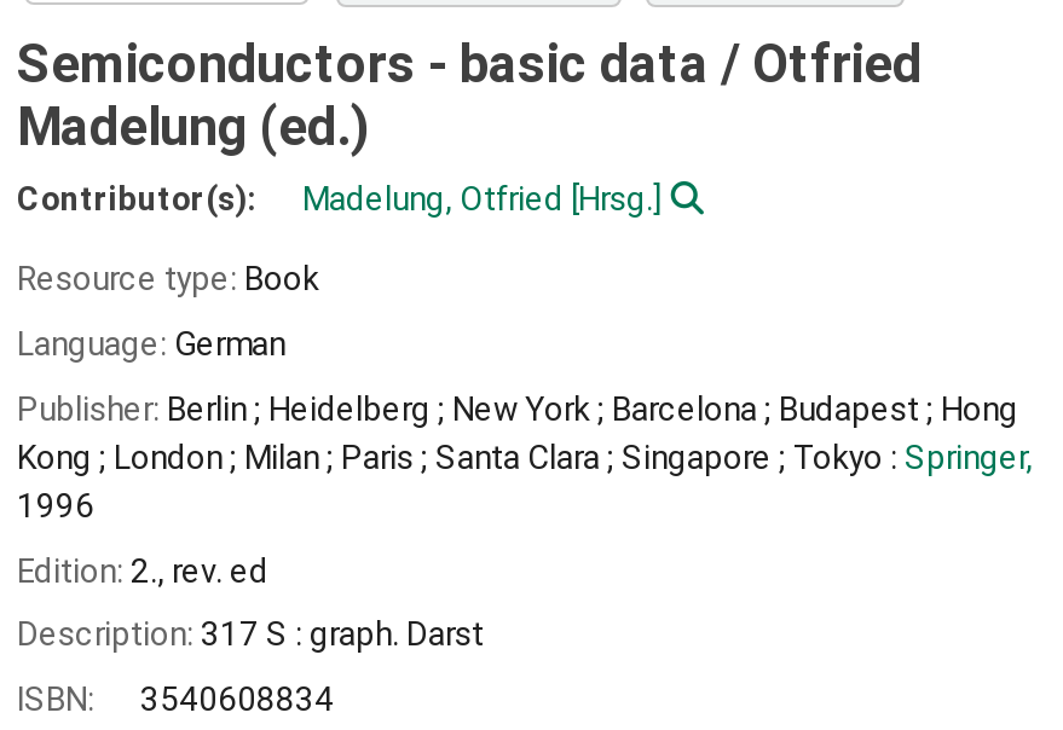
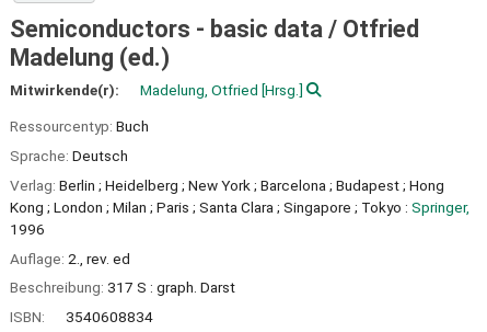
- Contributor(s):
+ Mitwirkende(r):

- Resource type: Book
+ Ressourcentyp: Buch

- Language: German
+ Sprache: Deutsch

- Publisher: Berlin ; Heidelberg ; New York ; Barcelona ; Budapest ; Hong
+ Verlag: Berlin ; Heidelberg ; New York ; Barcelona ; Budapest ; Hong

- Edition: 2., rev. ed
+ Auflage: 2., rev. ed

- Description: 317 S : graph. Darst
+ Beschreibung: 317 S : graph. Darst
